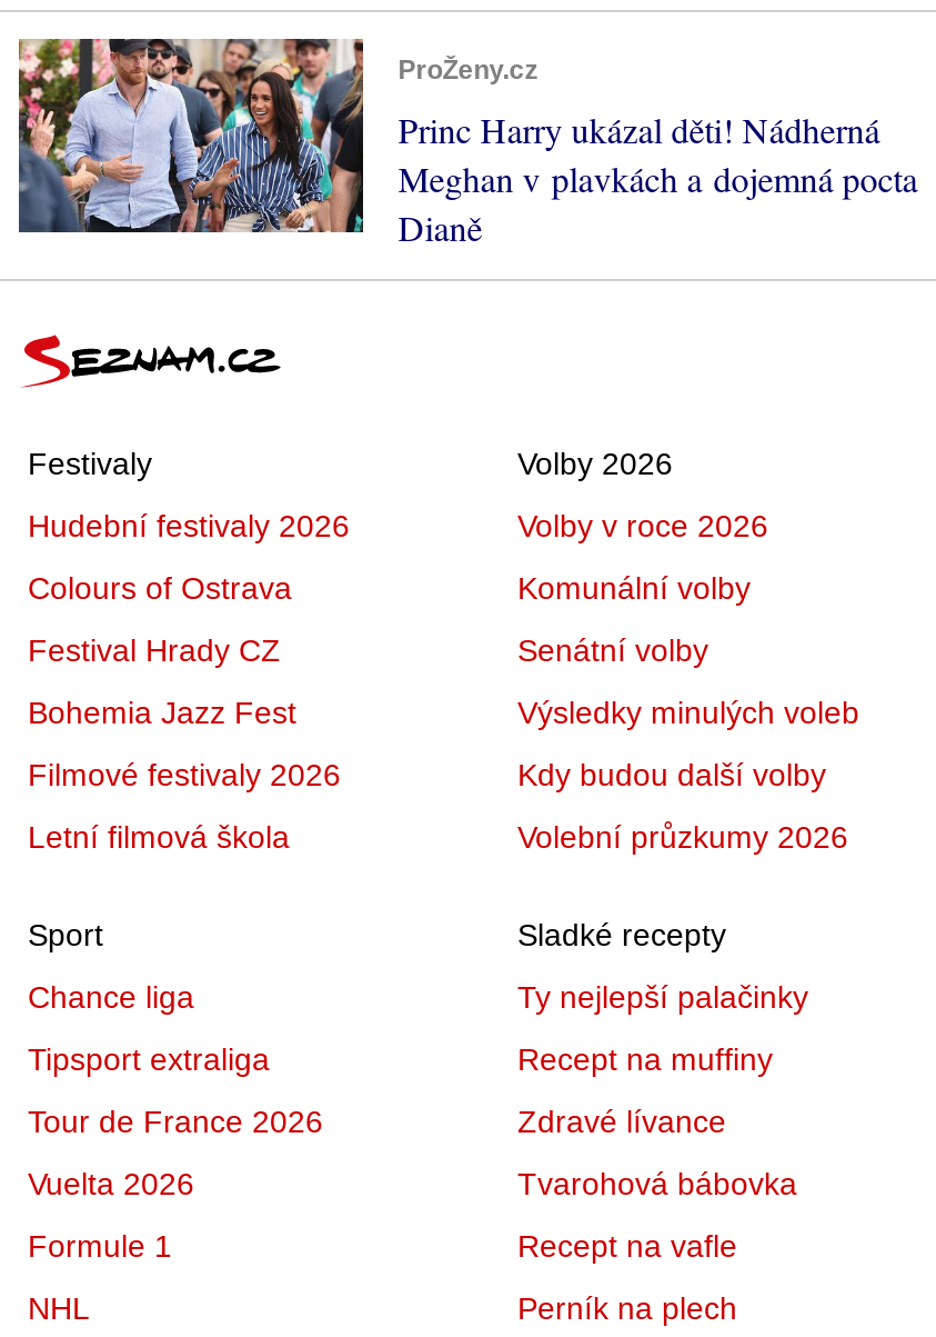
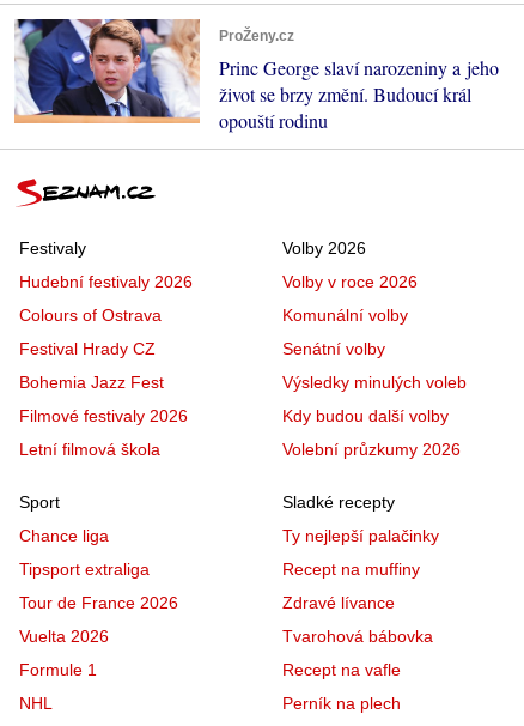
- [image]
- Princ Harry ukázal děti! Nádherná
- Meghan v plavkách a dojemná pocta
- Dianě
+ [image]
+ Princ George slaví narozeniny a jeho
+ život se brzy změní. Budoucí král
+ opouští rodinu
